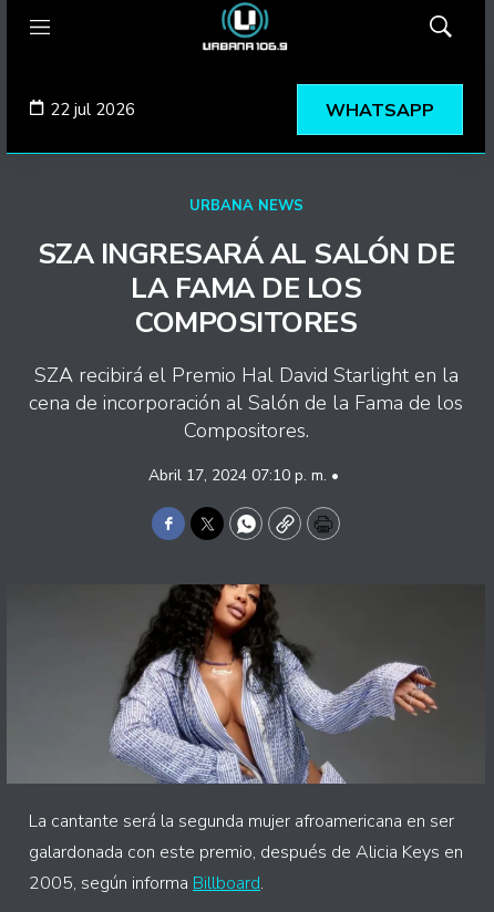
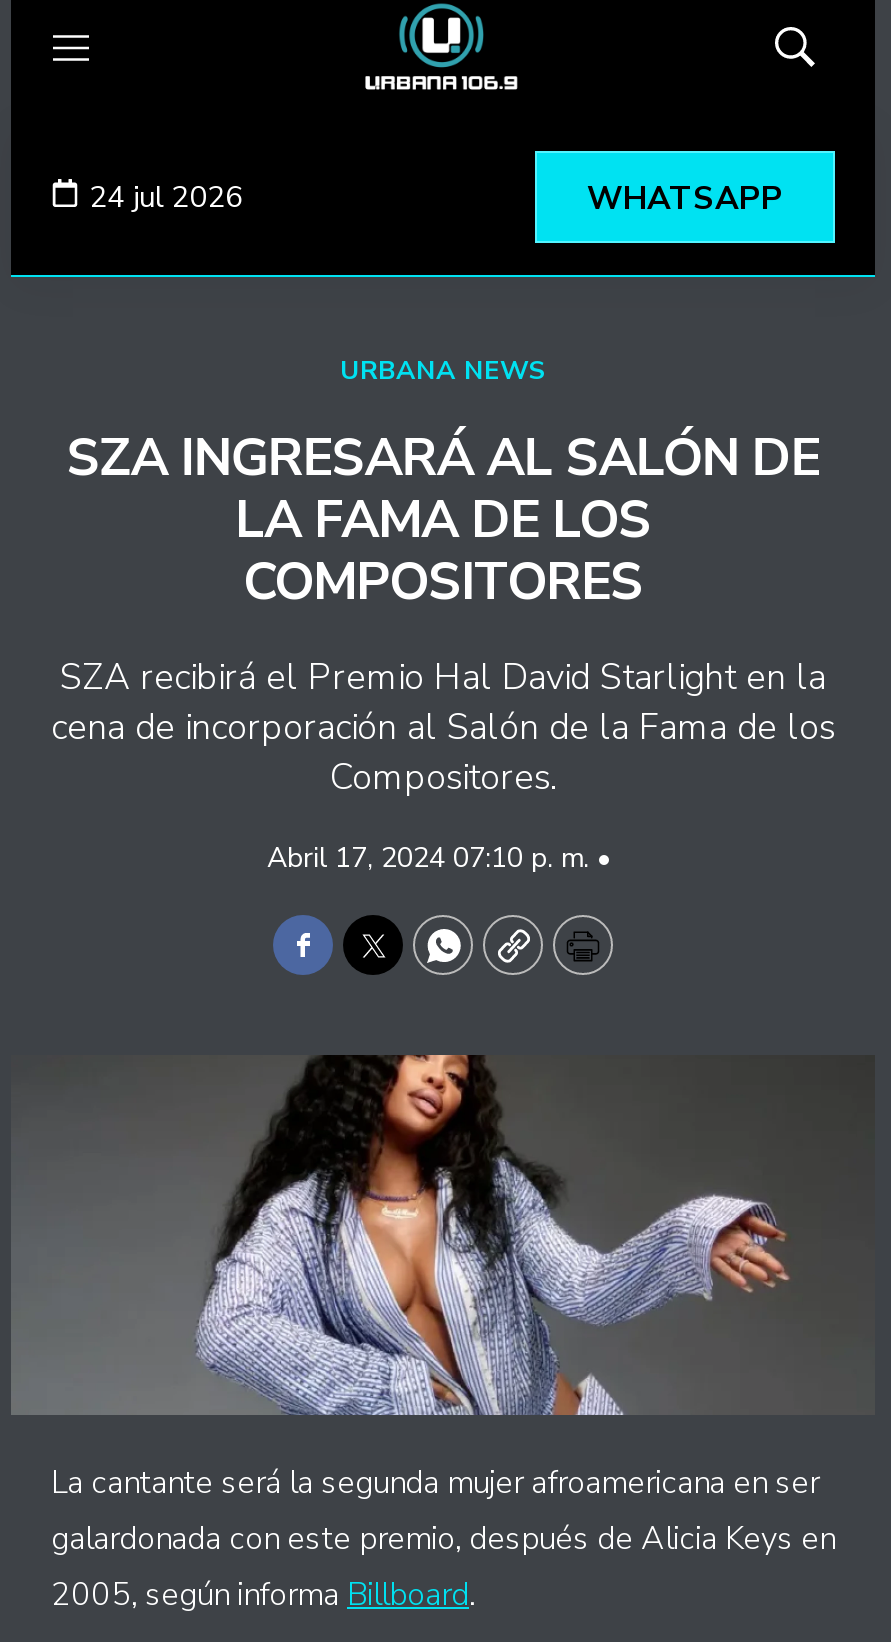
- 22 jul 2026
+ 24 jul 2026
